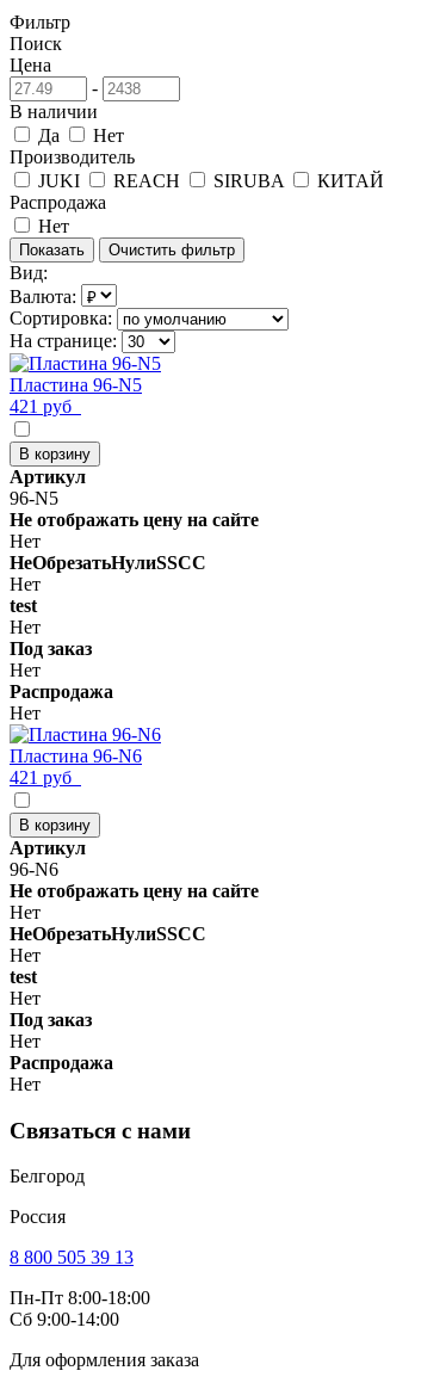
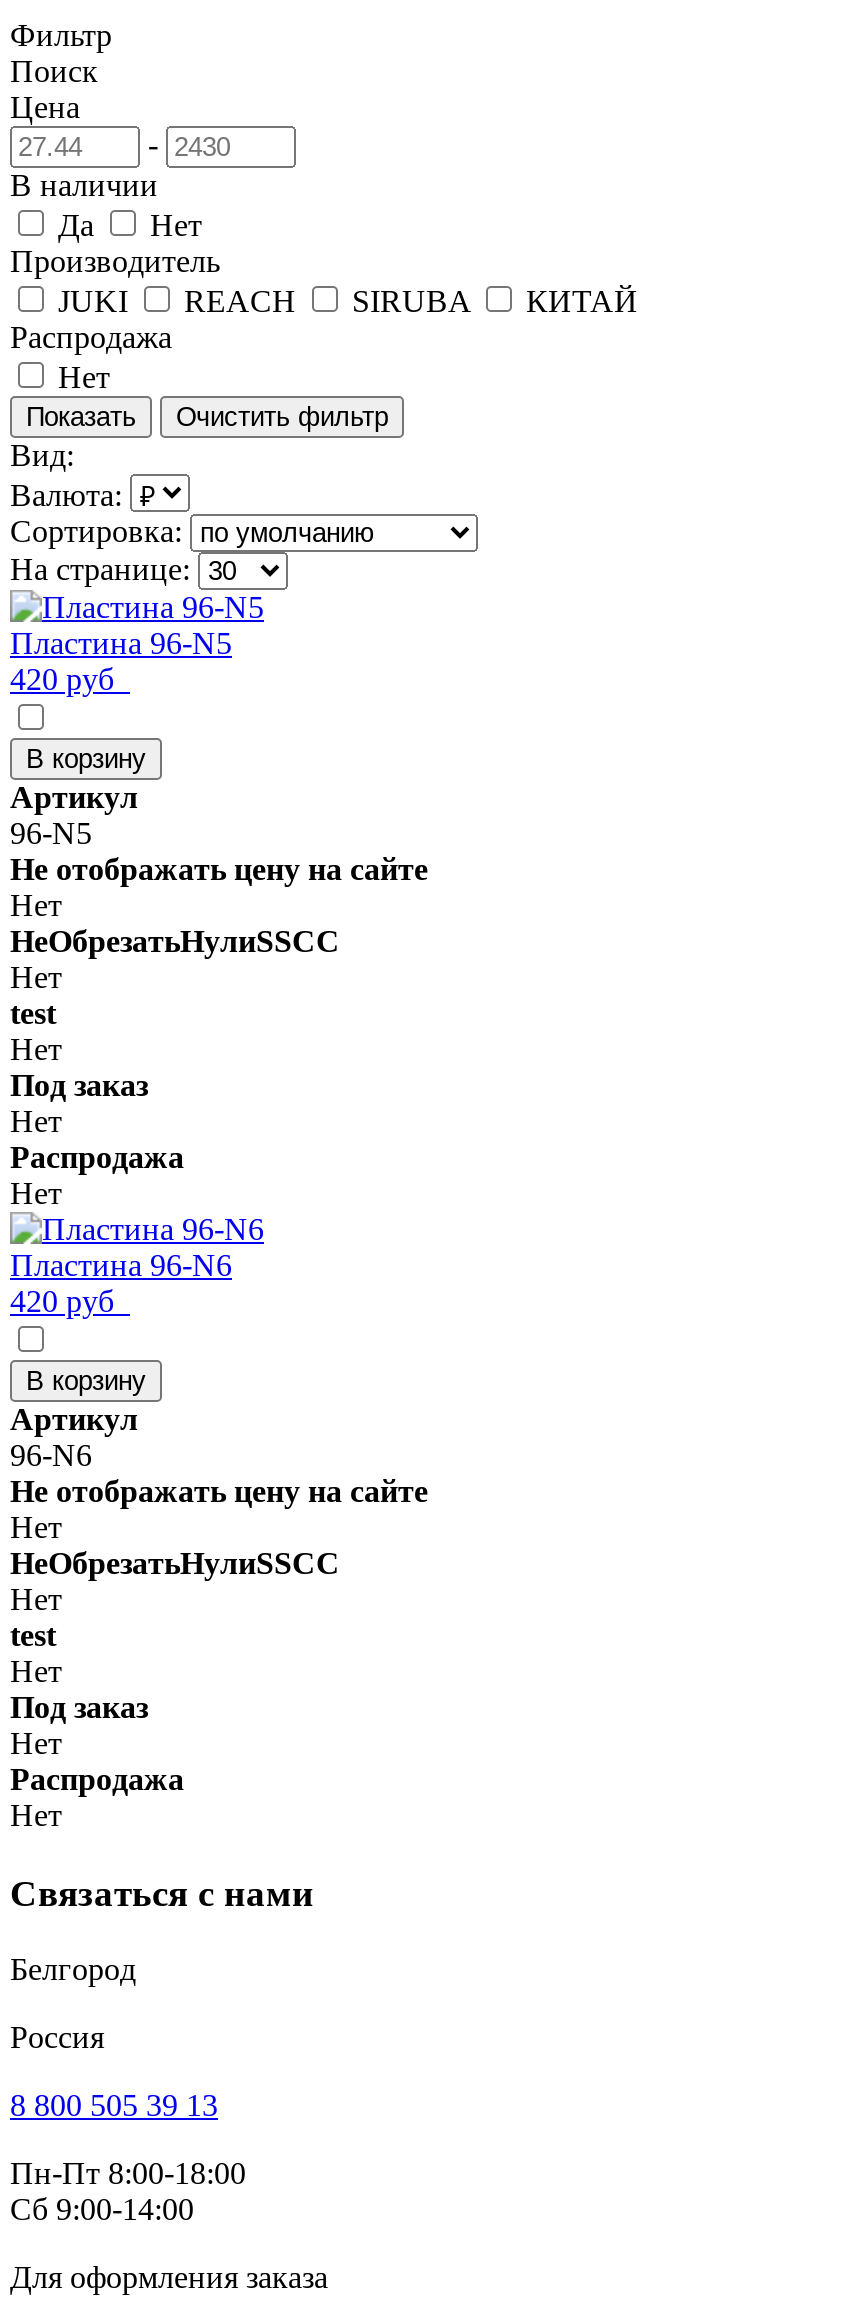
- 421 руб
+ 420 руб

- 421 руб
+ 420 руб
